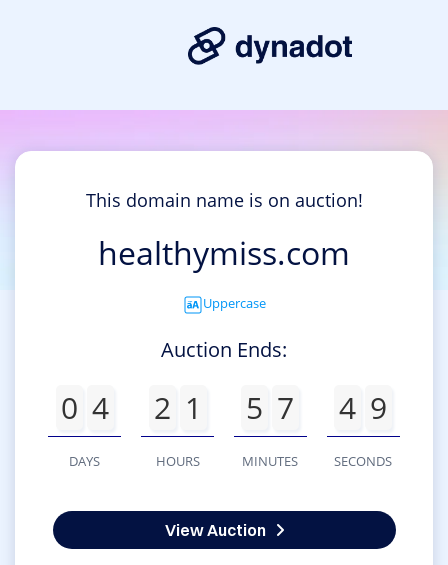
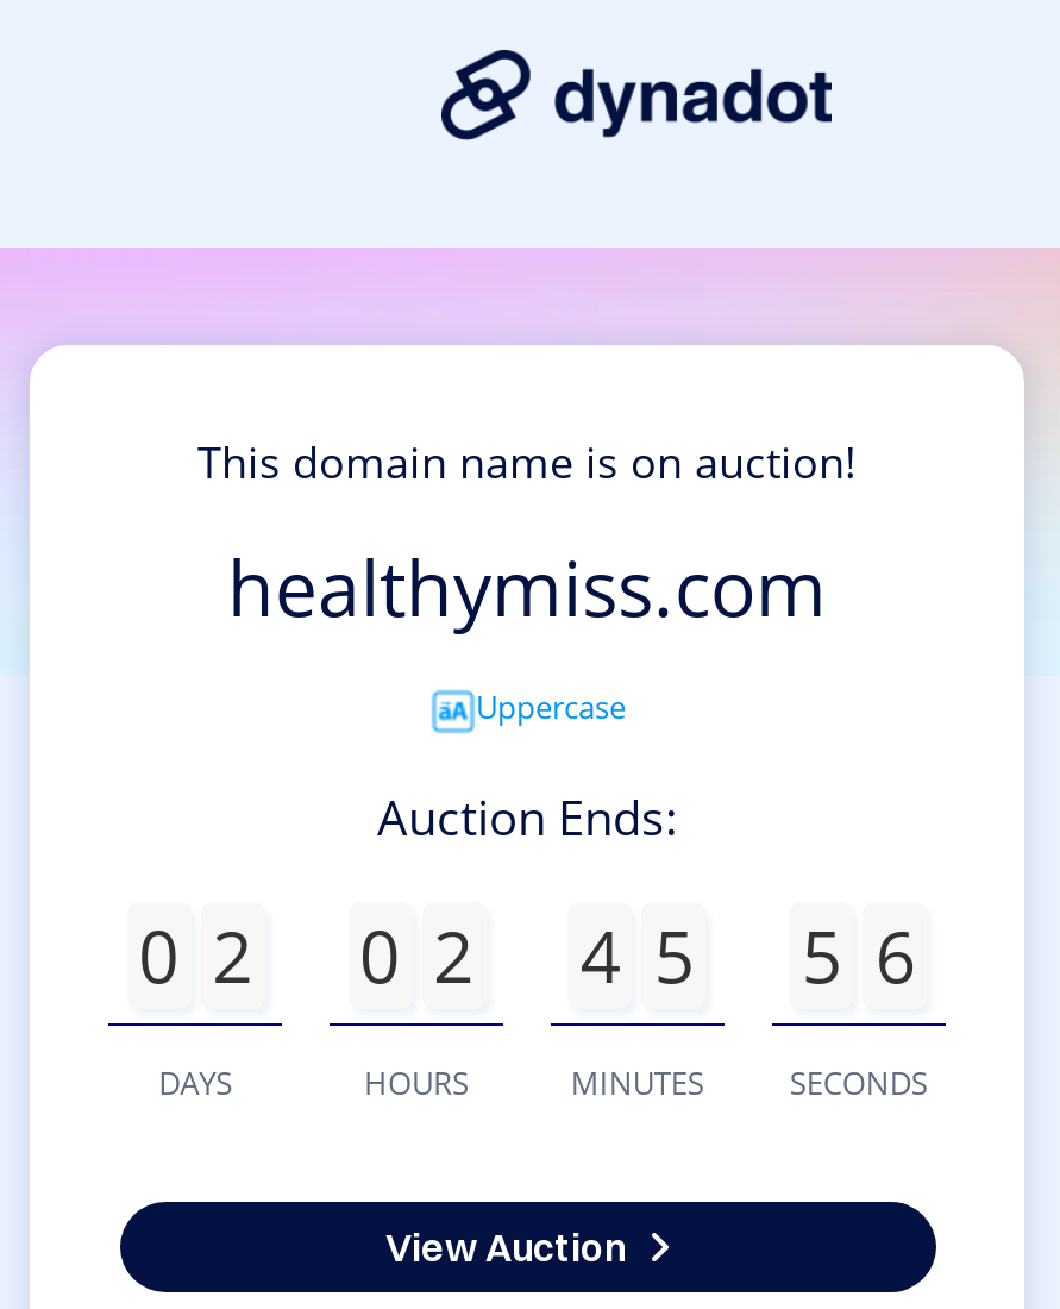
- 0 4
+ 0 2

- 2 1
+ 0 2

- 5 7
+ 4 5

- 4 9
+ 5 6
